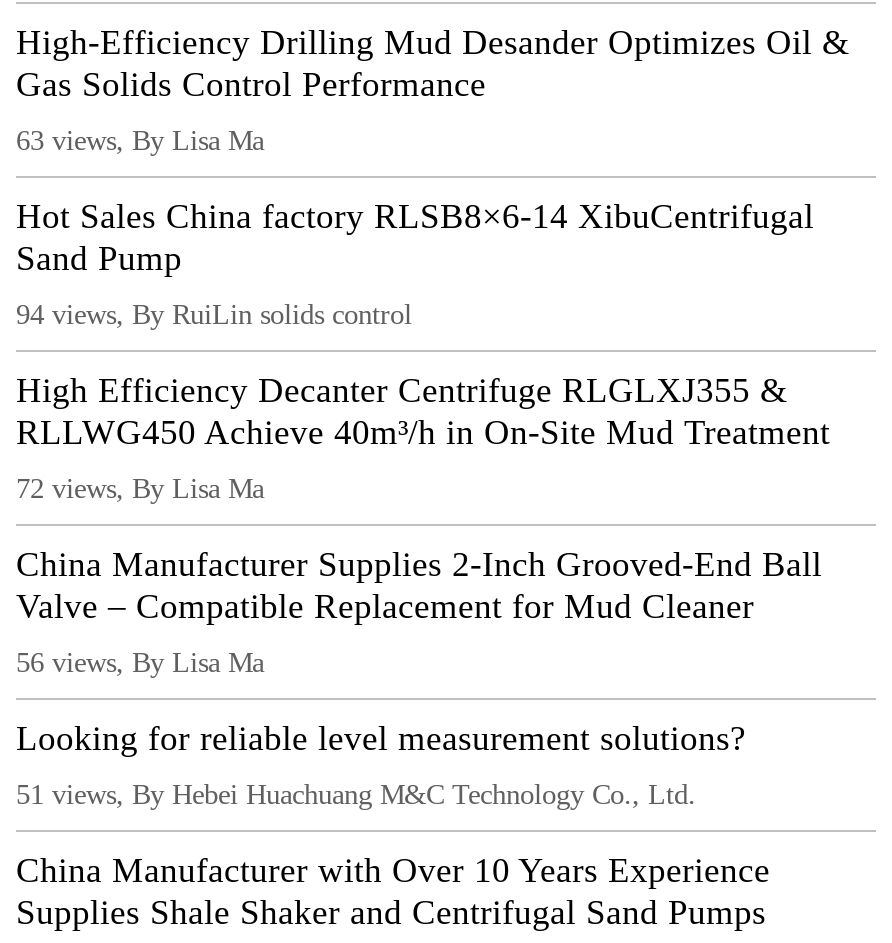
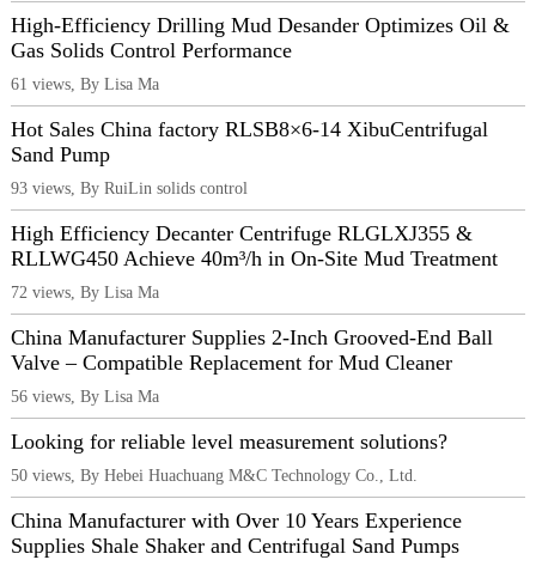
- 63 views, By Lisa Ma
+ 61 views, By Lisa Ma

- 94 views, By RuiLin solids control
+ 93 views, By RuiLin solids control

- 51 views, By Hebei Huachuang M&C Technology Co., Ltd.
+ 50 views, By Hebei Huachuang M&C Technology Co., Ltd.
